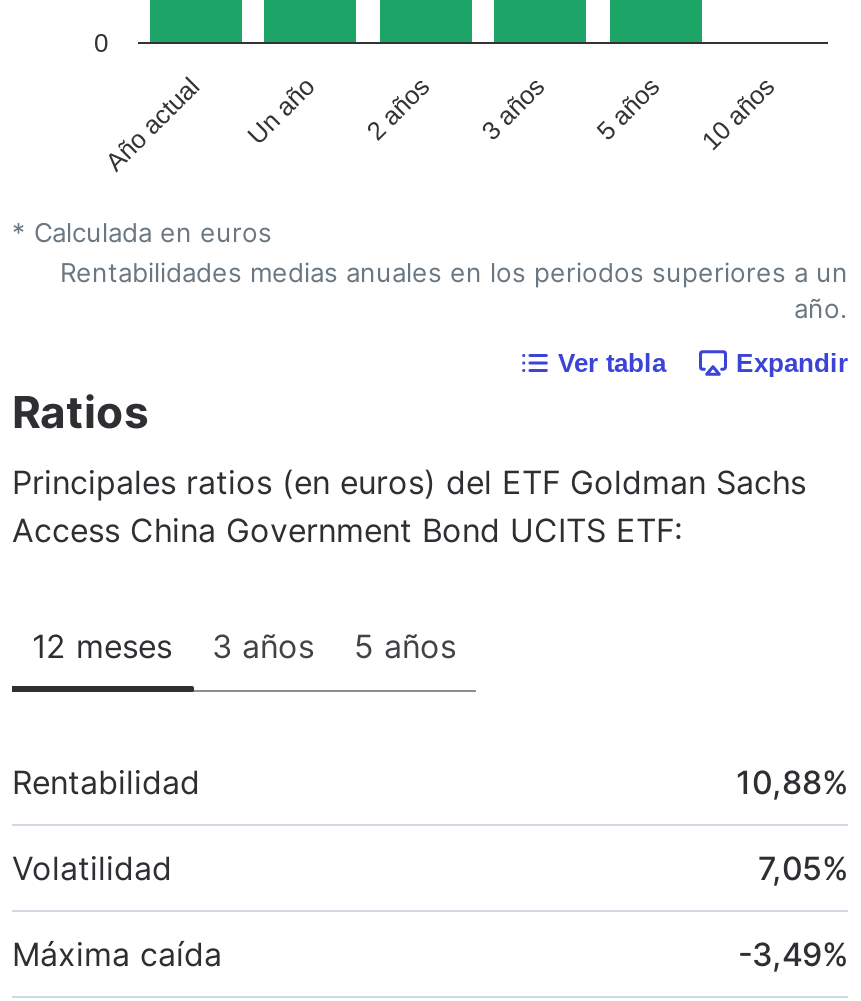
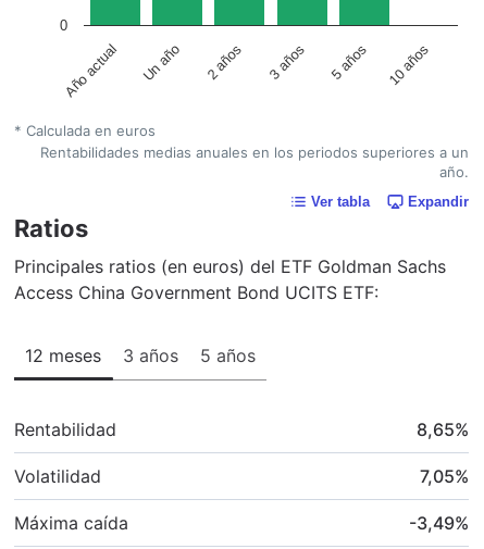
- 10,88%
+ 8,65%
